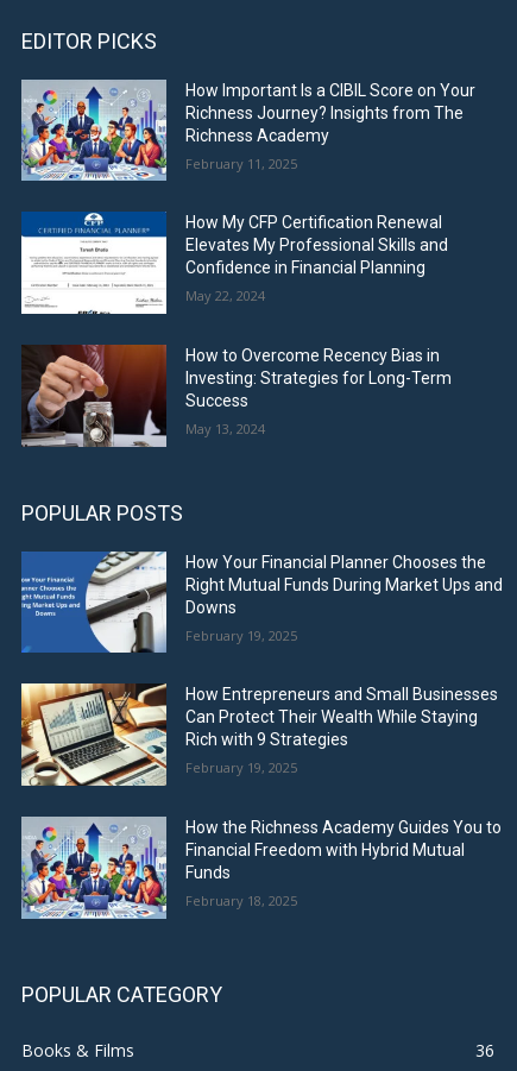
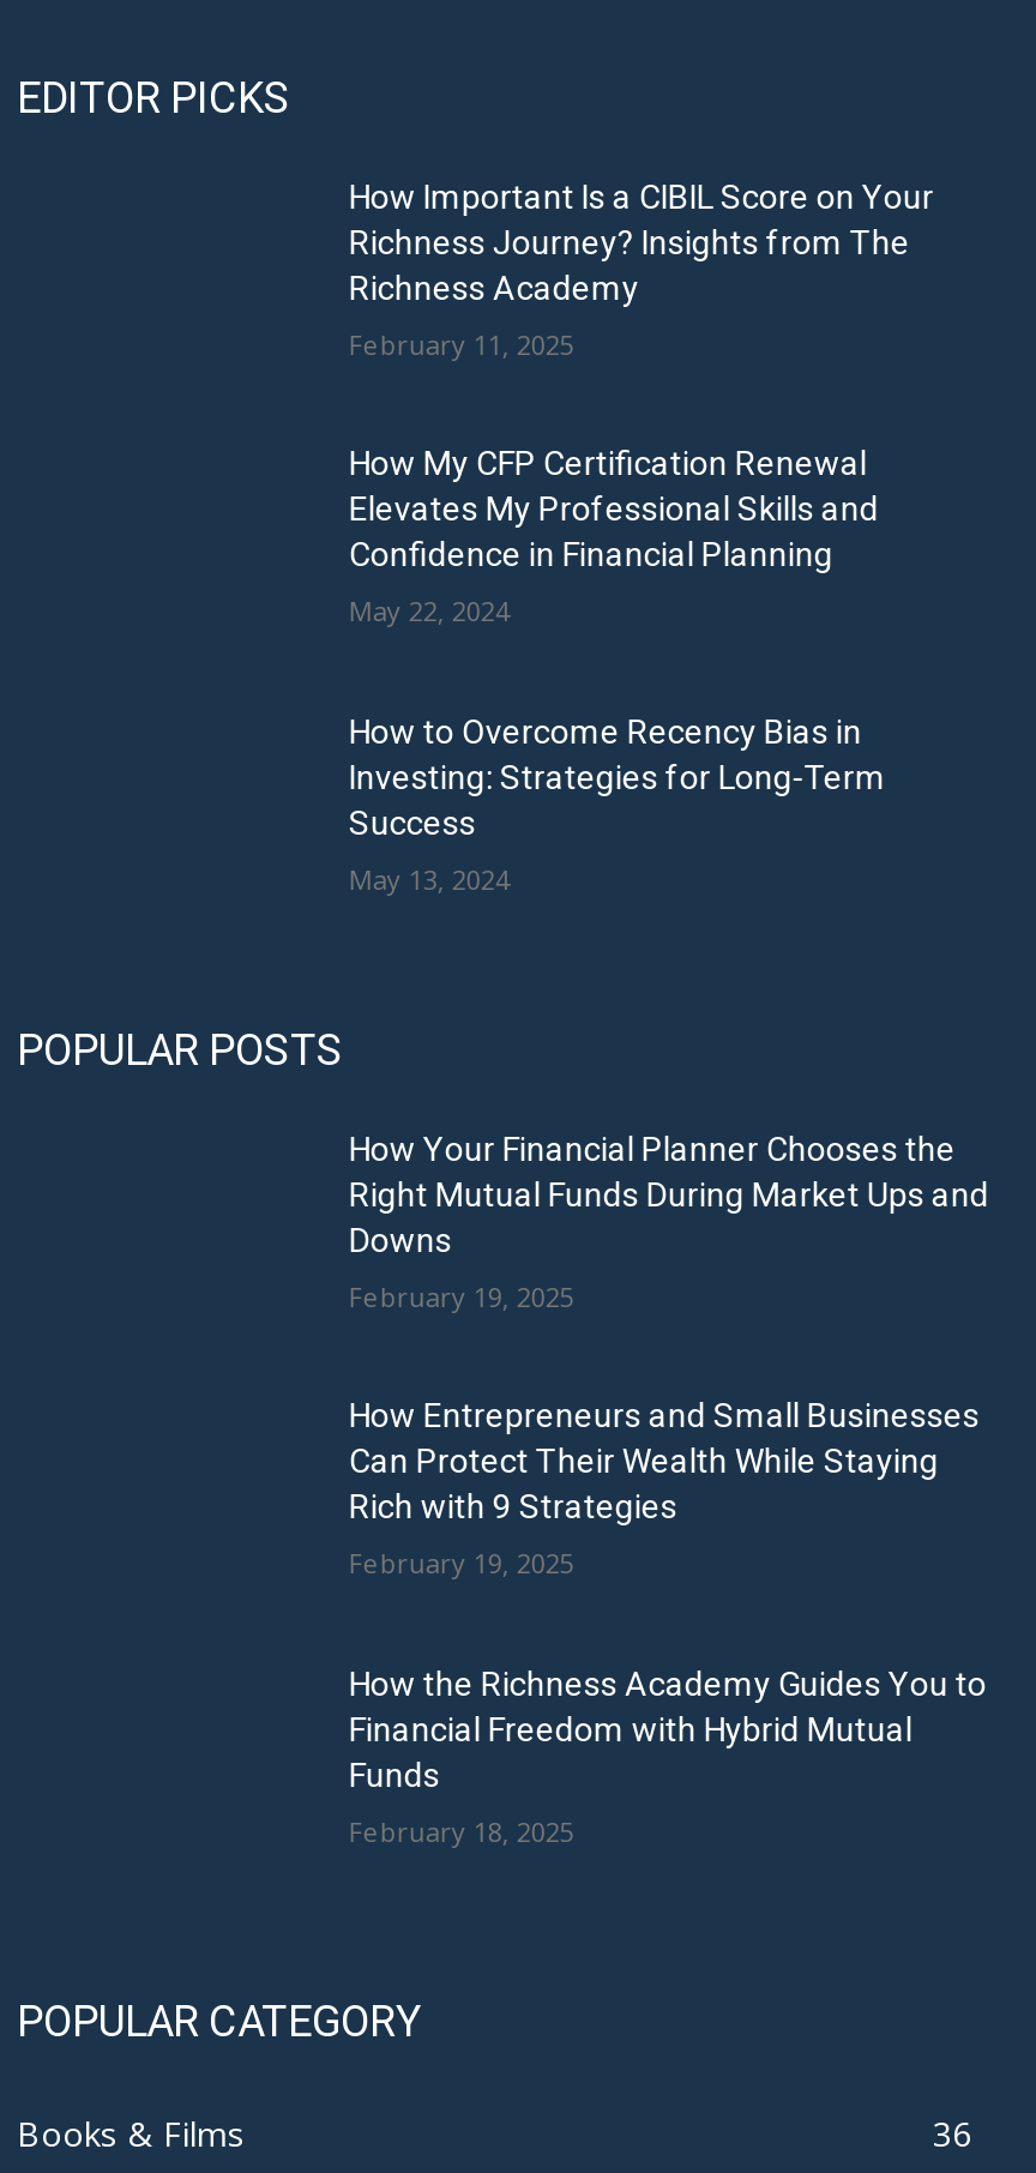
- [image]

- [image]

- [image]

- [image]

- [image]

- [image]
